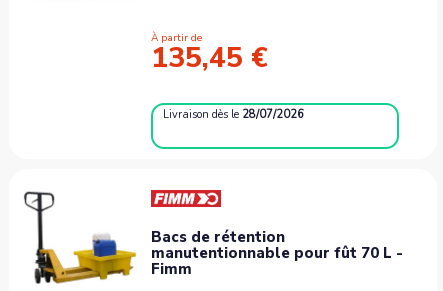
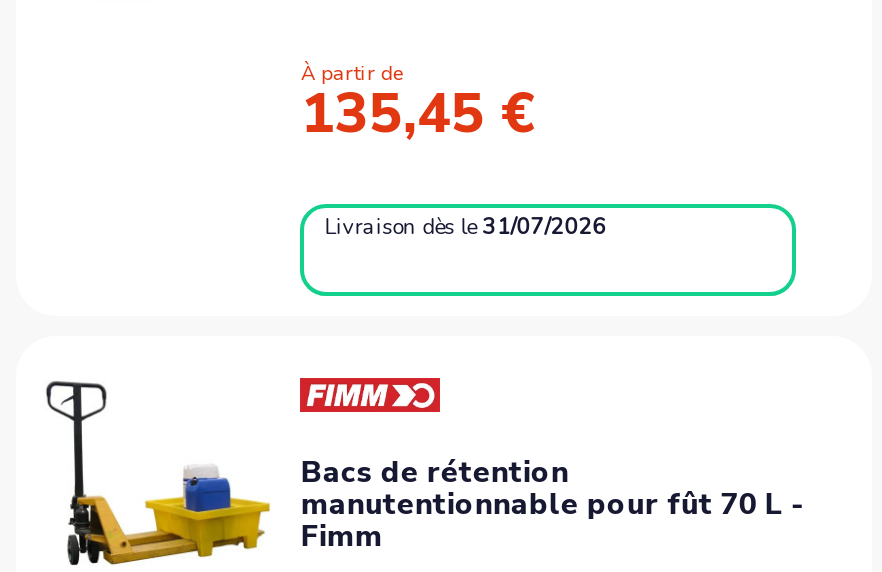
- Livraison dès le28/07/2026
+ Livraison dès le31/07/2026
